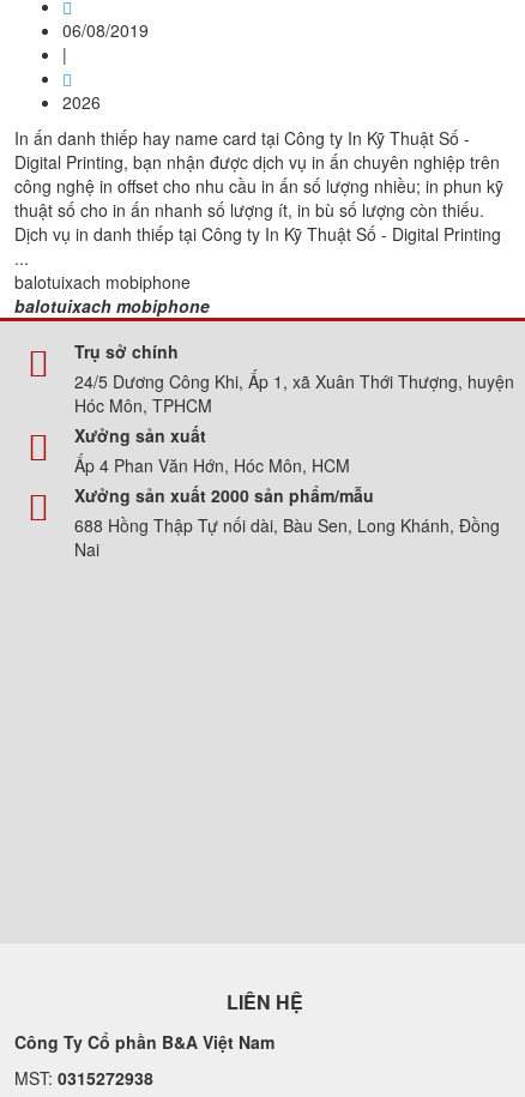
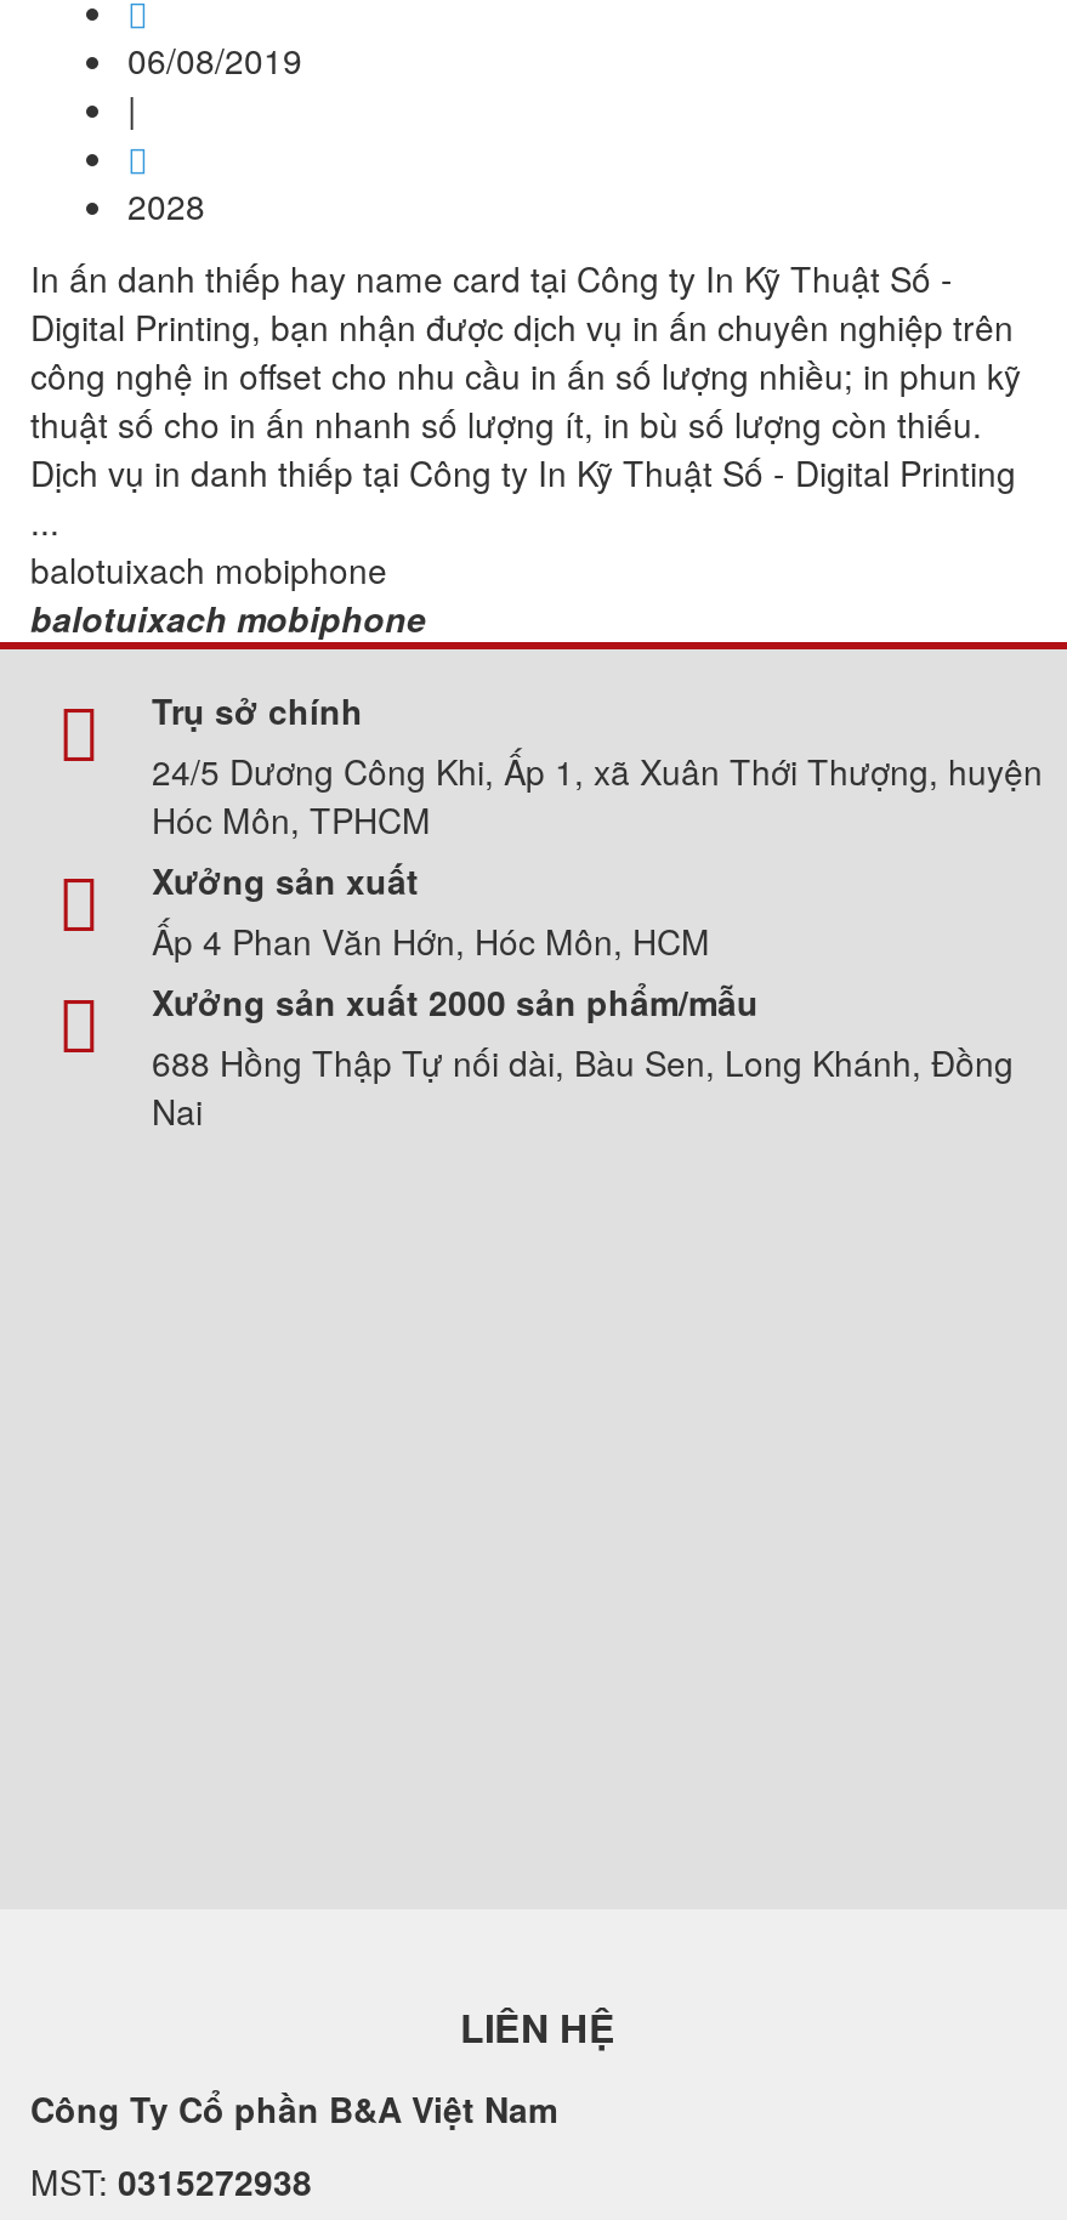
- 2026
+ 2028
